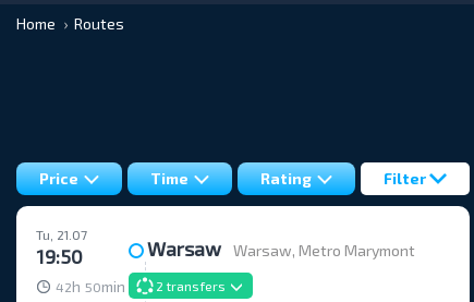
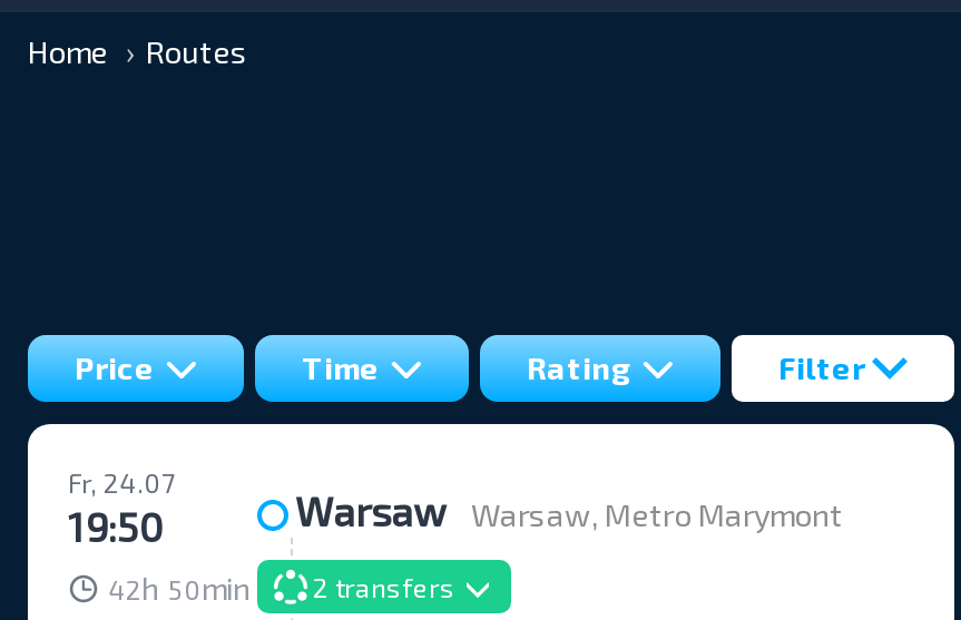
- Tu, 21.07
+ Fr, 24.07
